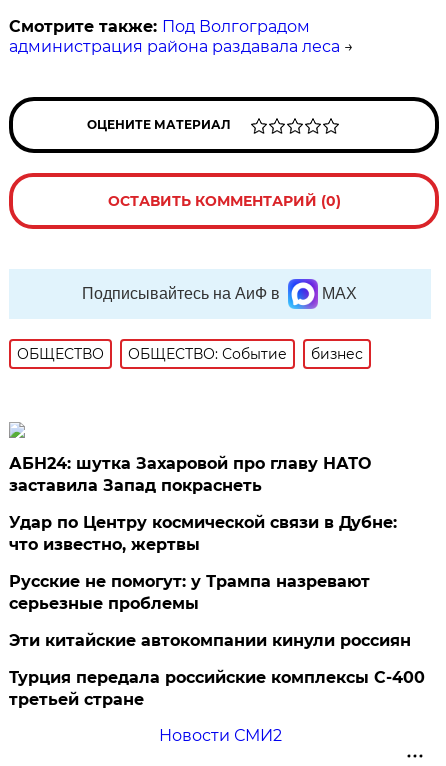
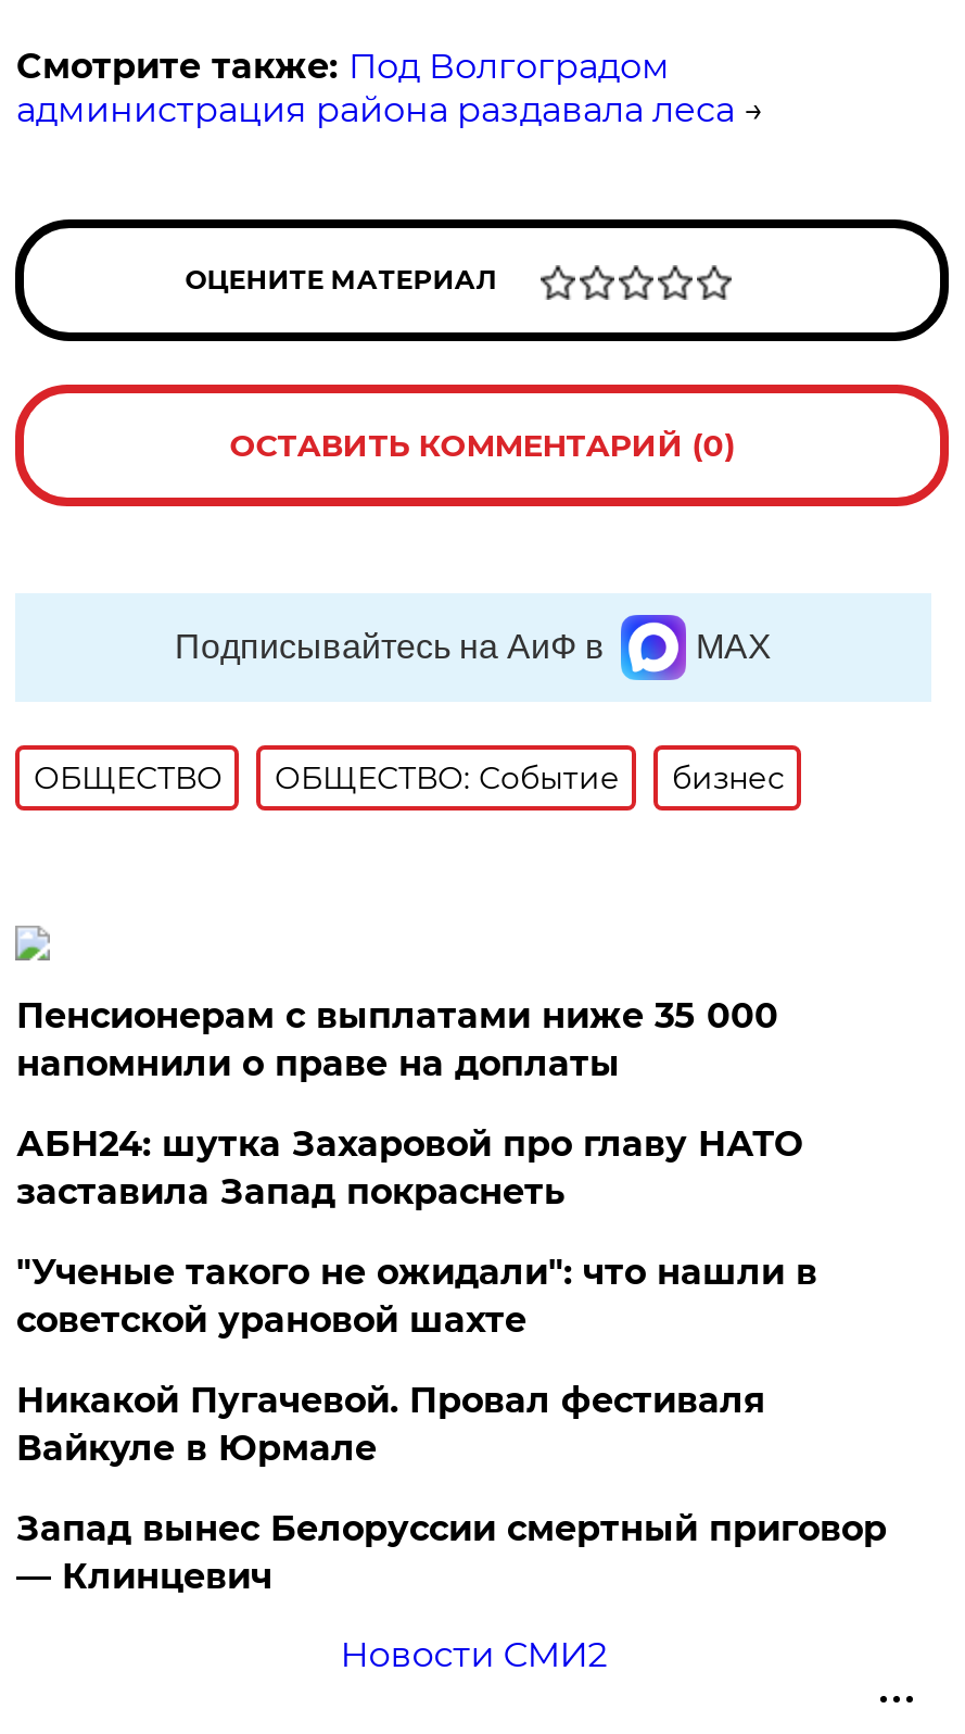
+ Пенсионерам с выплатами ниже 35 000
+ напомнили о праве на доплаты

moved down: АБН24: шутка Захаровой про главу НАТО | заставила Запад покраснеть

- Удар по Центру космической связи в Дубне:
- что известно, жертвы
- Русские не помогут: у Трампа назревают
- серьезные проблемы
- Эти китайские автокомпании кинули россиян
- Турция передала российские комплексы С-400
- третьей стране
+ "Ученые такого не ожидали": что нашли в
+ советской урановой шахте
+ Никакой Пугачевой. Провал фестиваля
+ Вайкуле в Юрмале
+ Запад вынес Белоруссии смертный приговор
+ — Клинцевич
